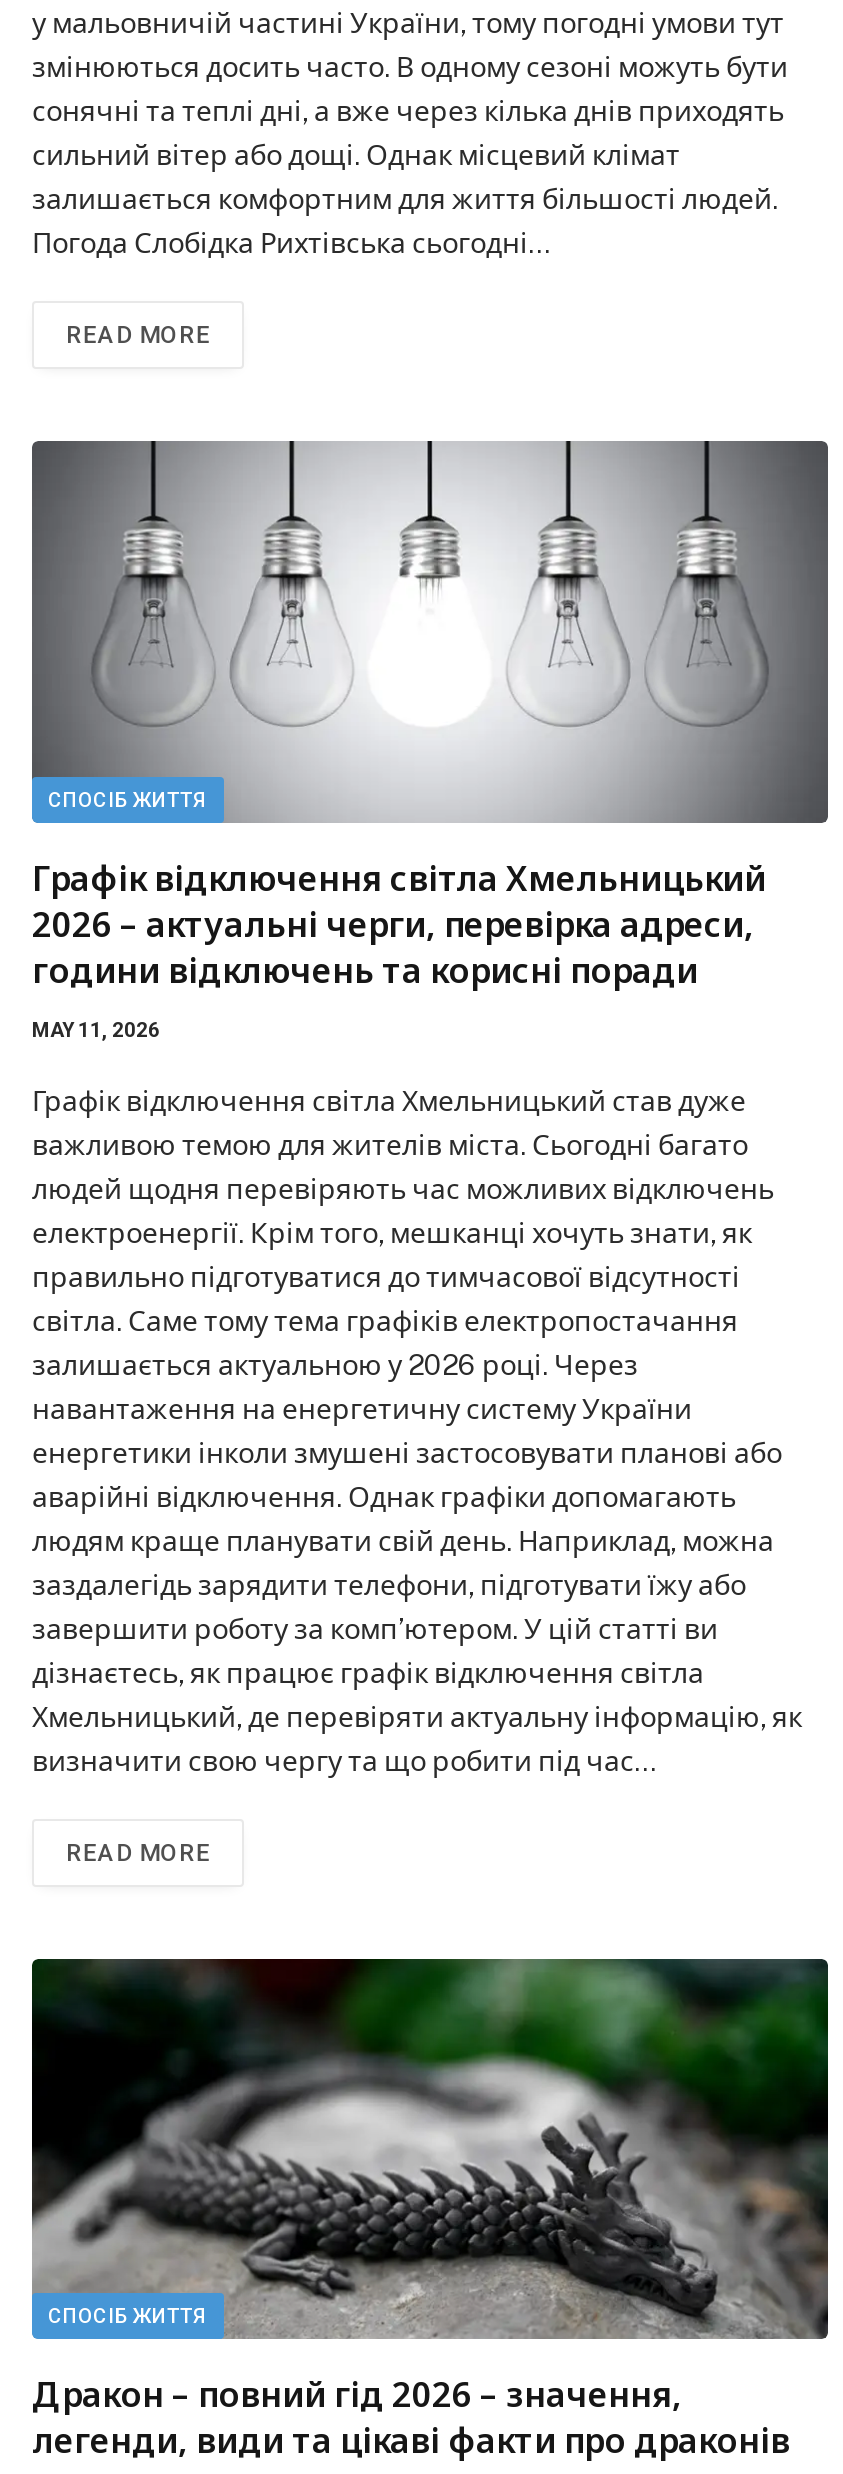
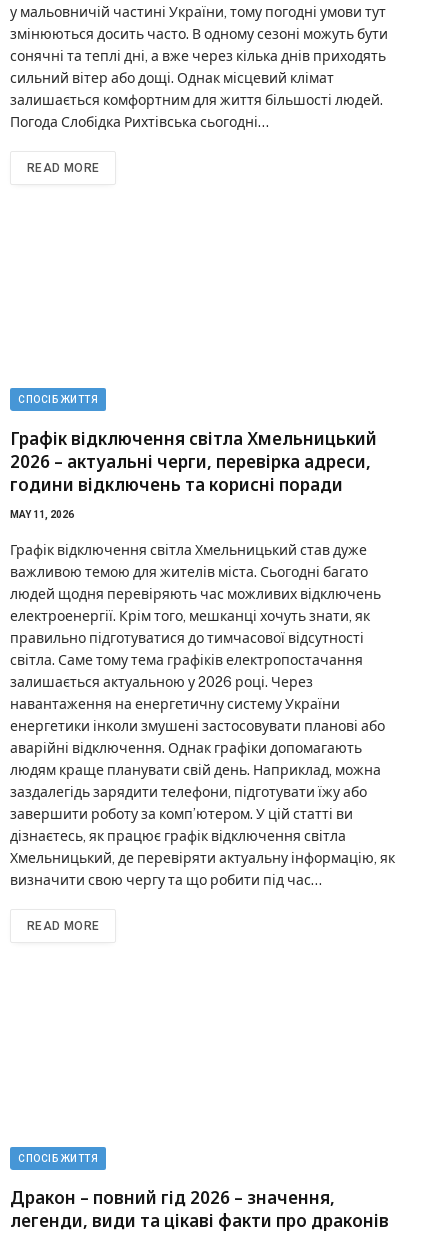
- [image]

- [image]
